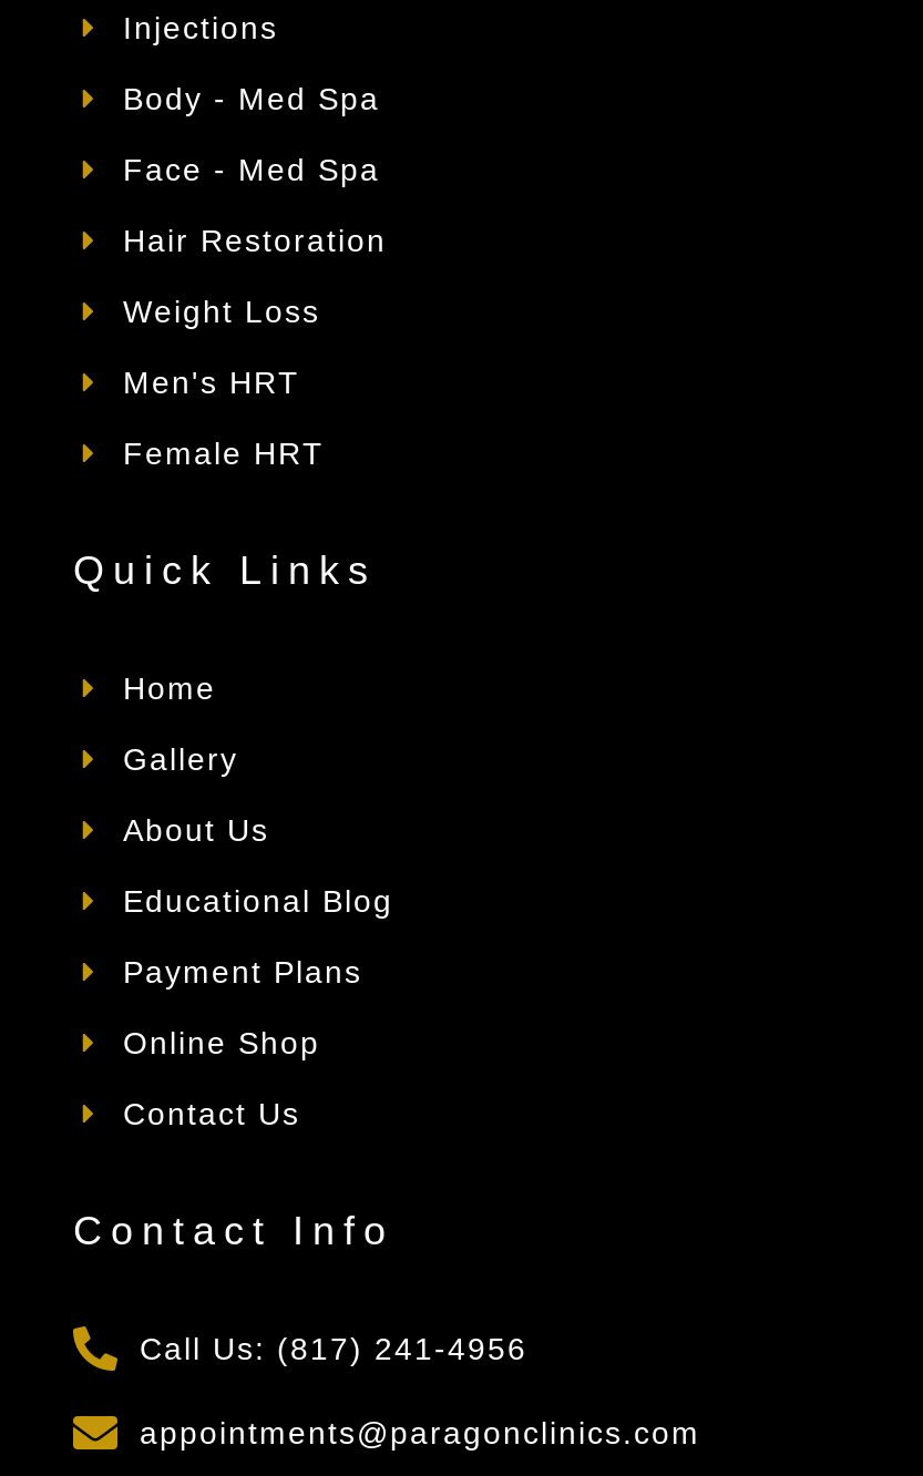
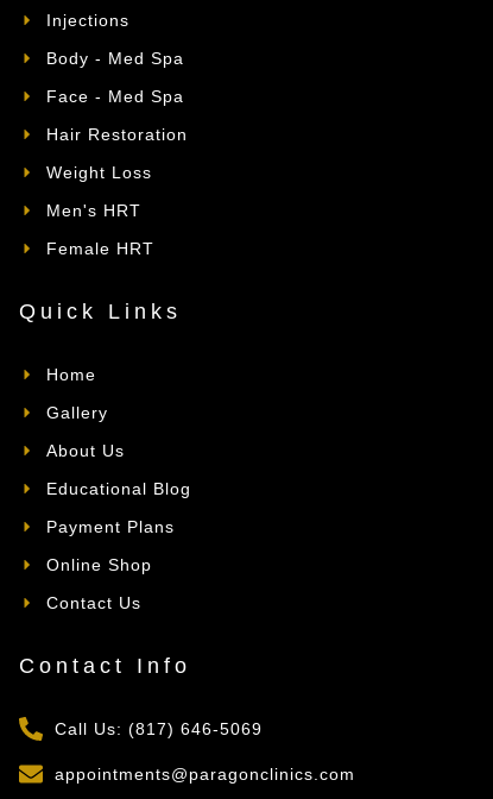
- Call Us: (817) 241-4956
+ Call Us: (817) 646-5069
